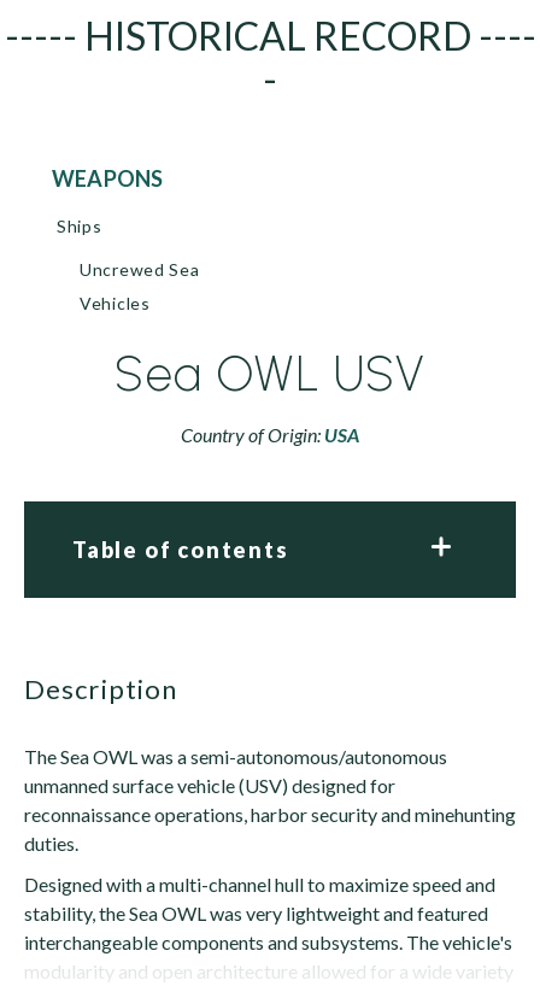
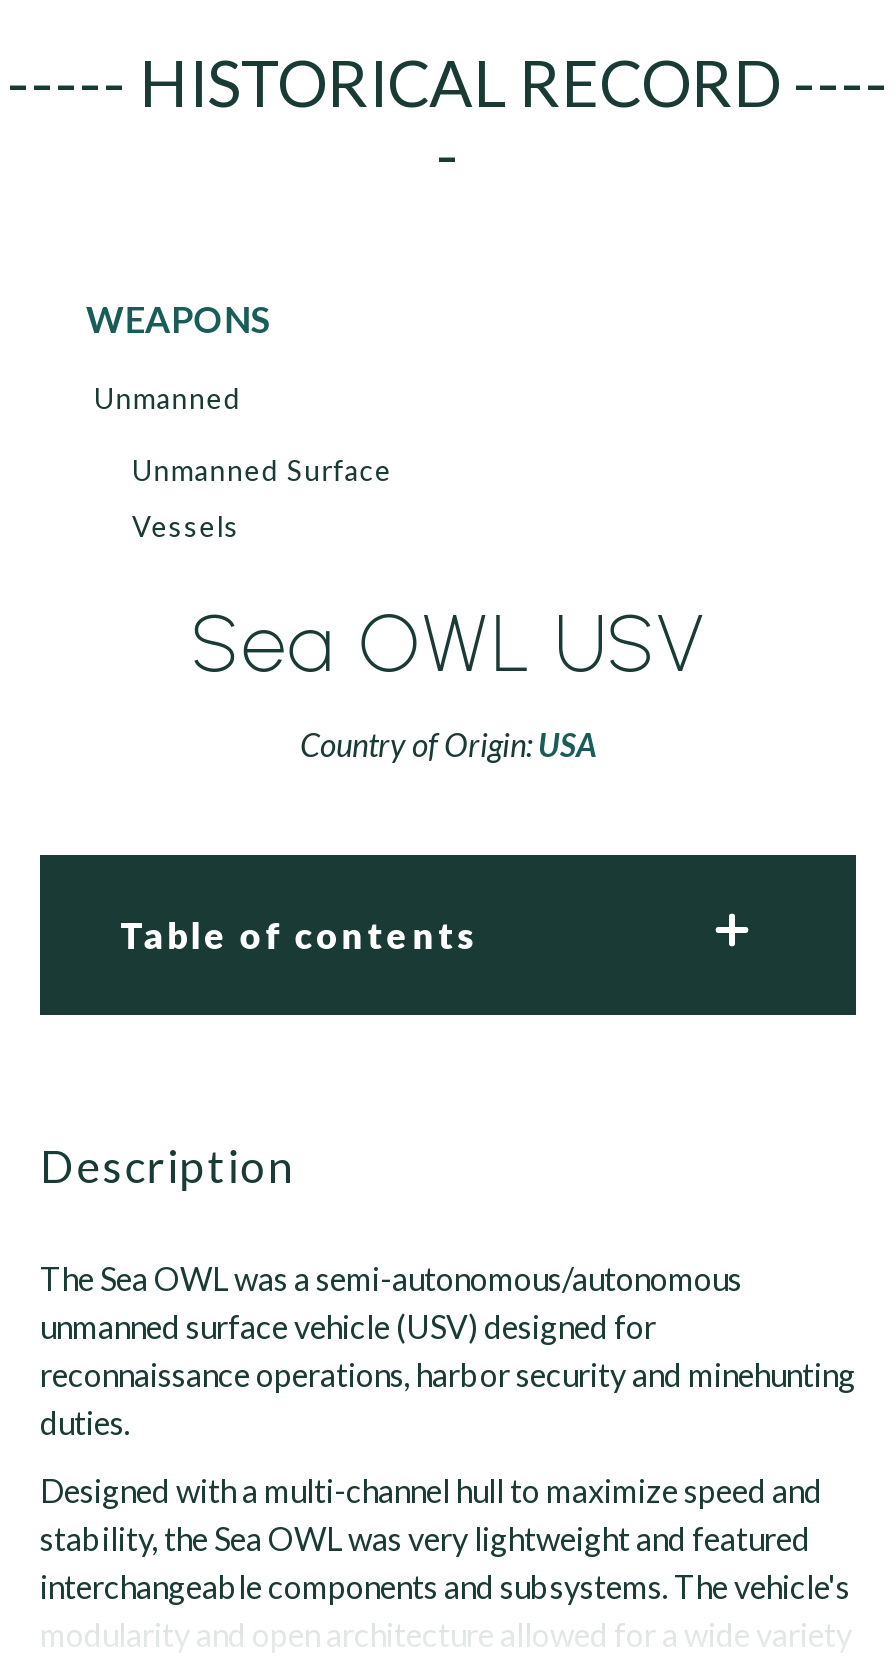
- Ships
+ Unmanned

- Uncrewed Sea
+ Unmanned Surface

- Vehicles
+ Vessels
